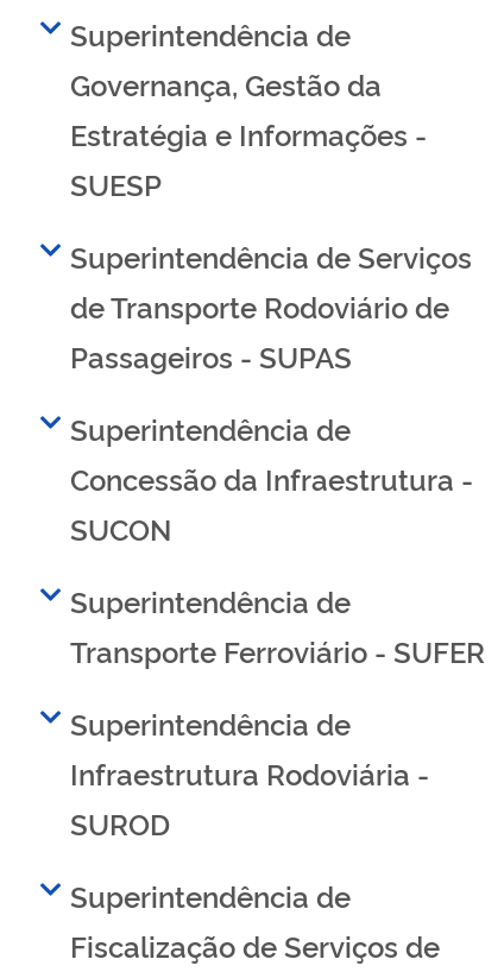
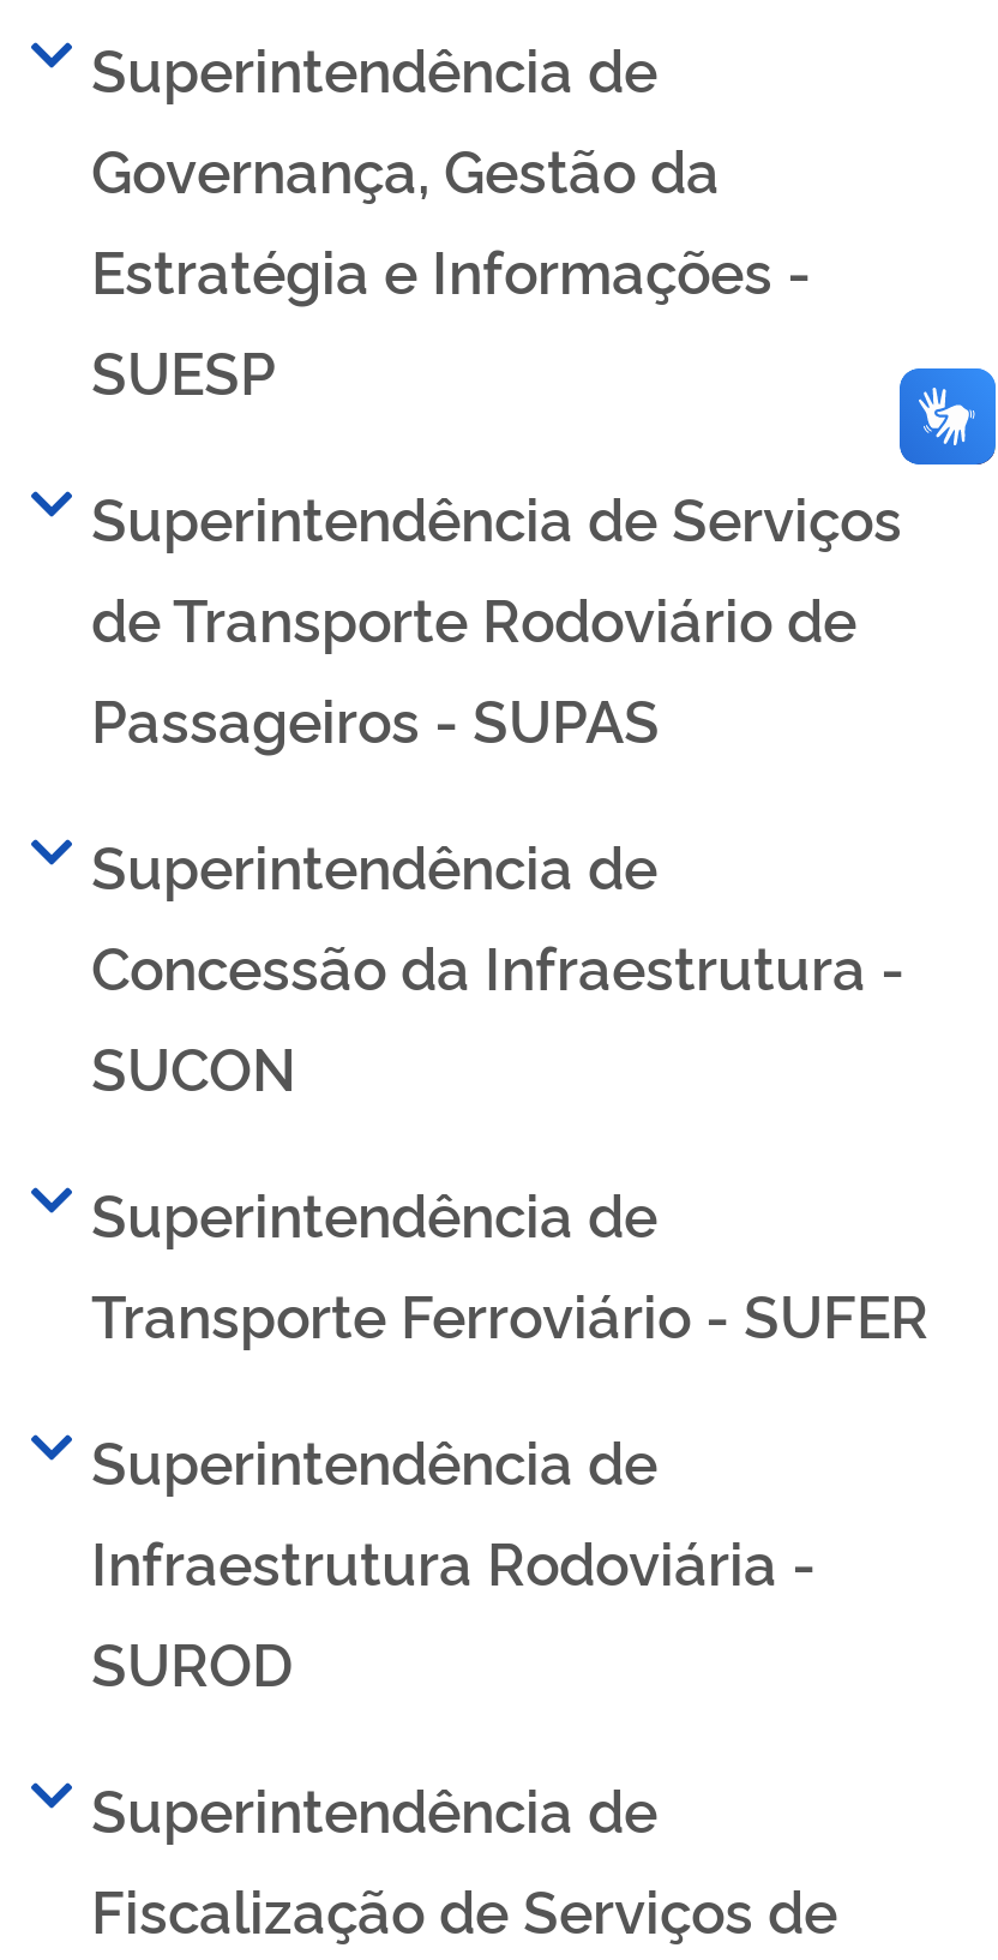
+ [image]
